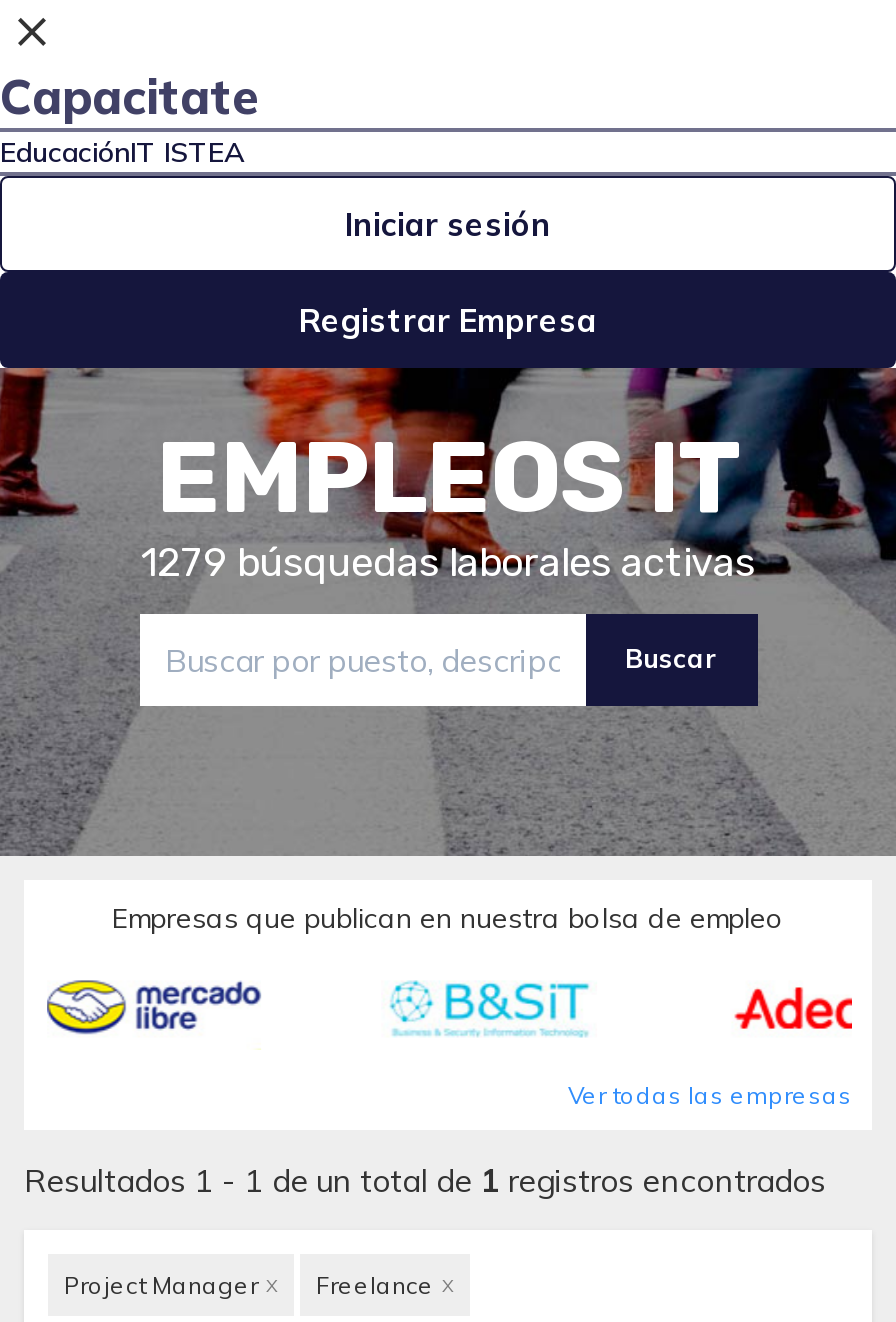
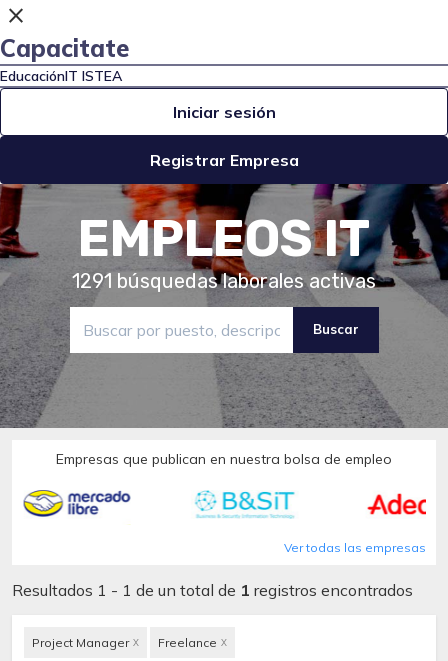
- 1279 búsquedas laborales activas
+ 1291 búsquedas laborales activas
